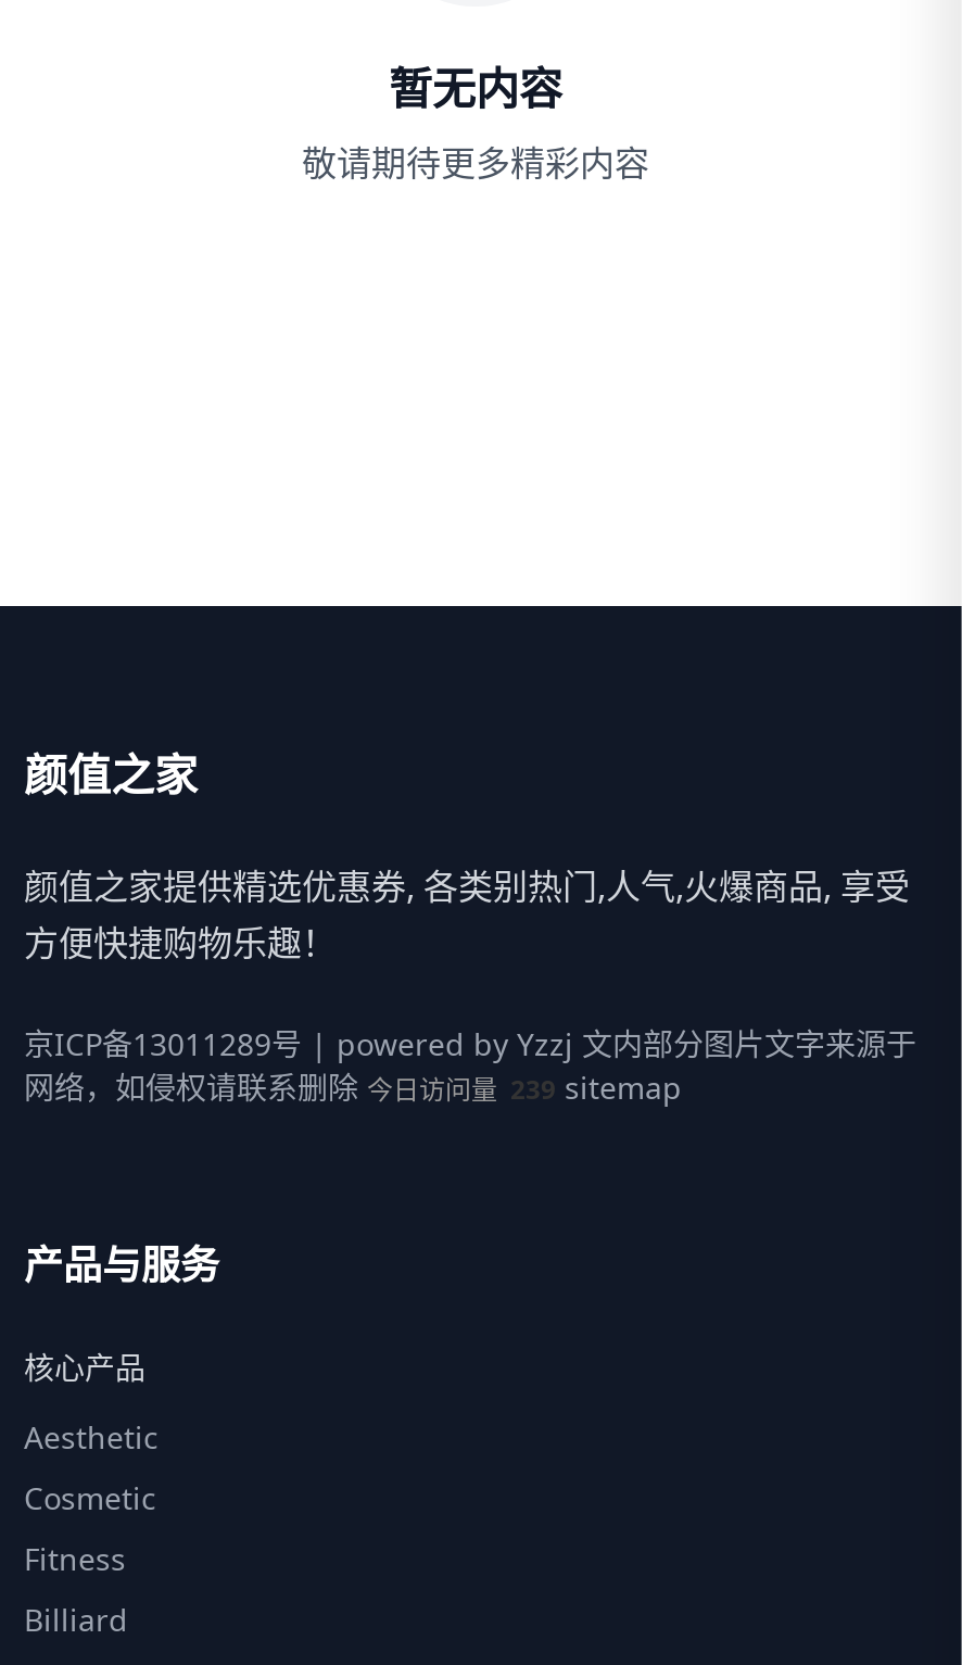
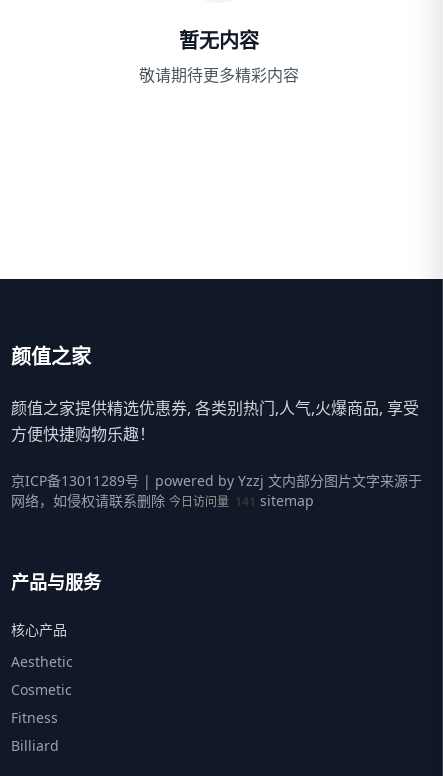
- 网络，如侵权请联系删除今日访问量 239 sitemap
+ 网络，如侵权请联系删除今日访问量 141 sitemap
